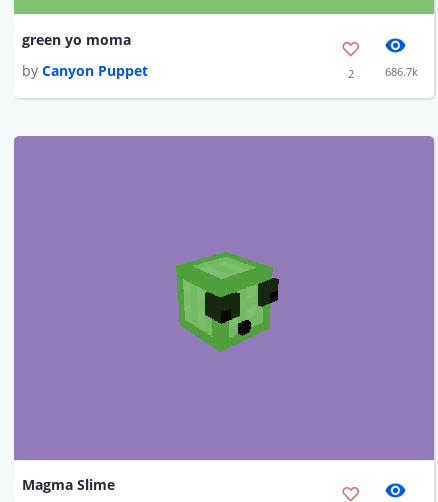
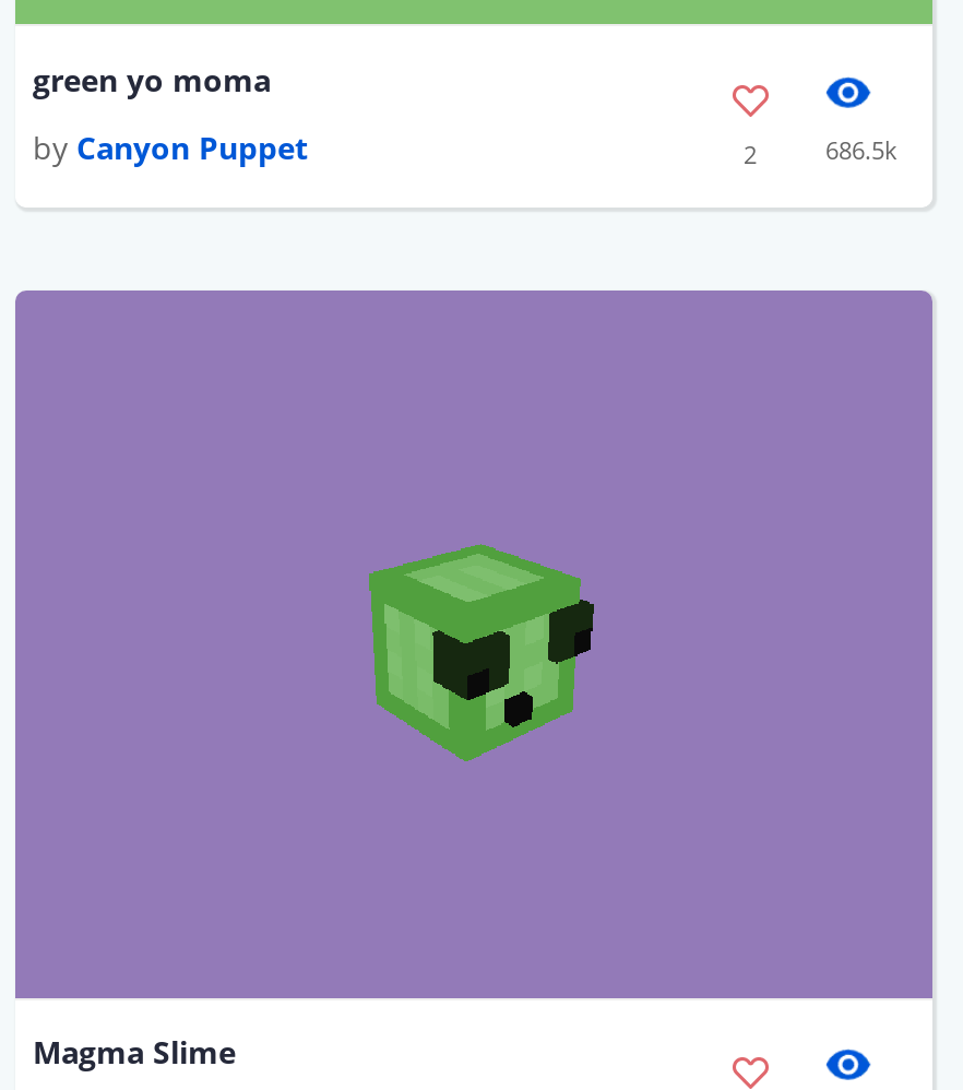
- 686.7k
+ 686.5k
